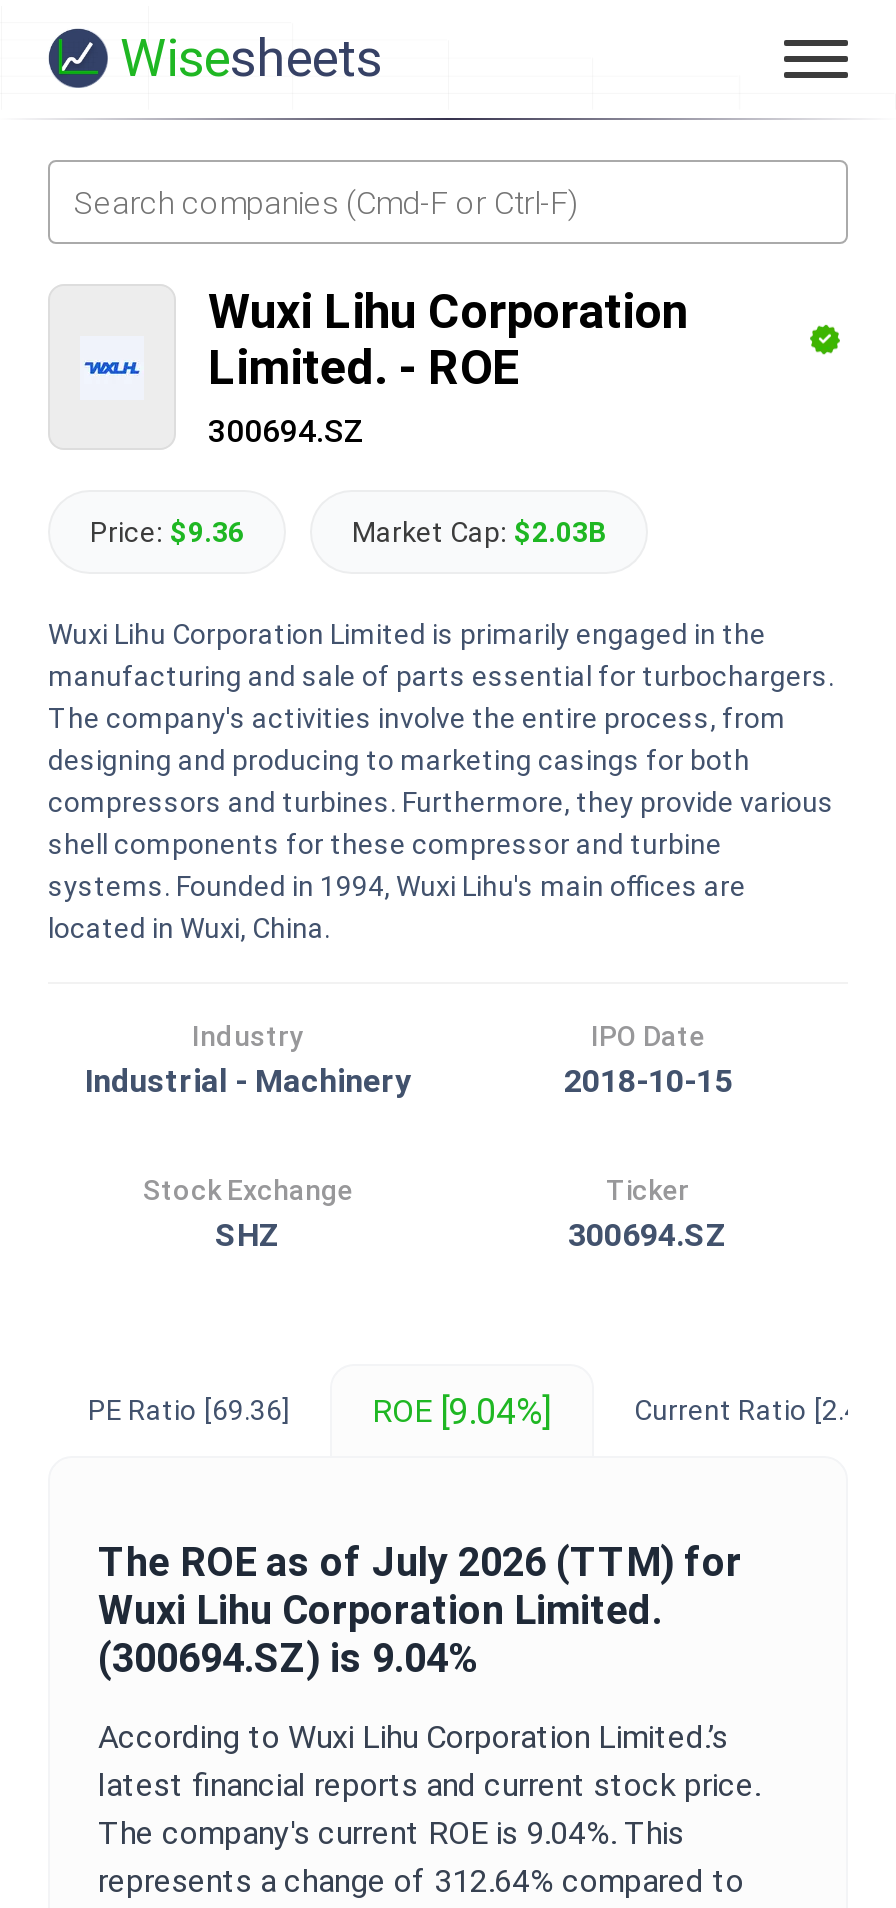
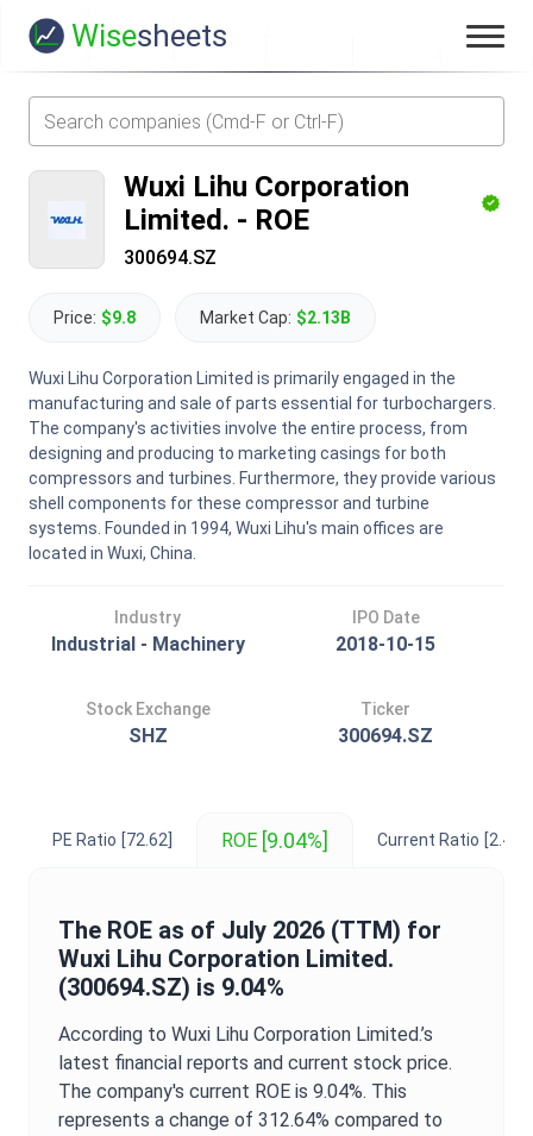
- Price: $9.36
+ Price: $9.8

- Market Cap: $2.03B
+ Market Cap: $2.13B

- PE Ratio [69.36]
+ PE Ratio [72.62]
